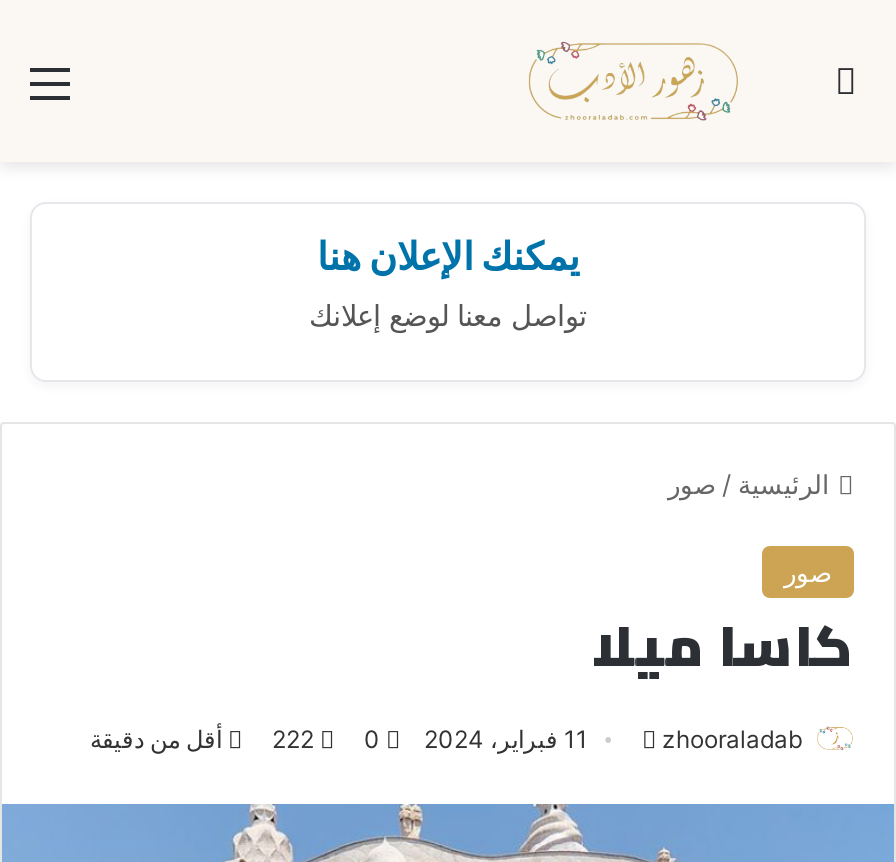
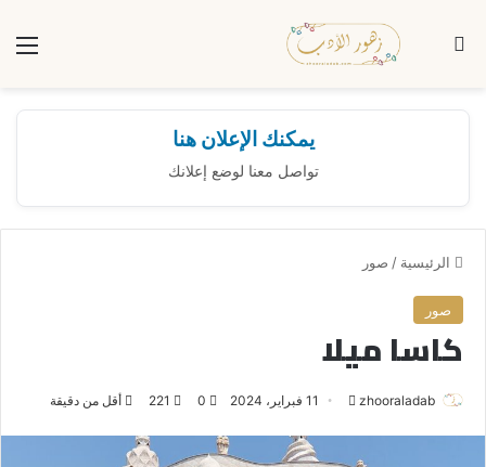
- 222
+ 221
